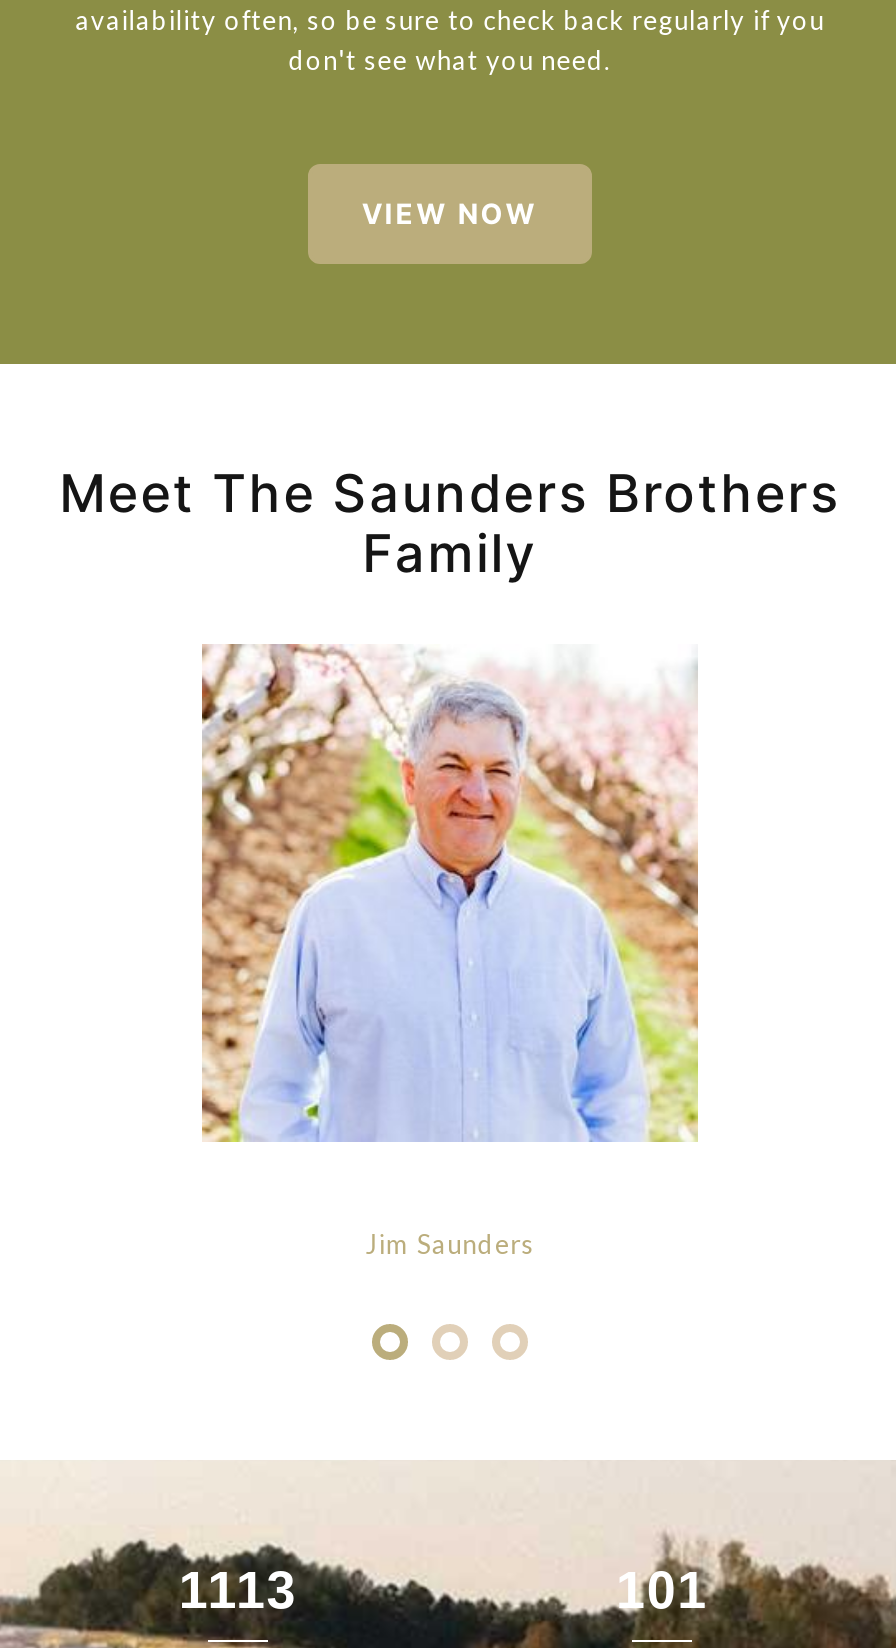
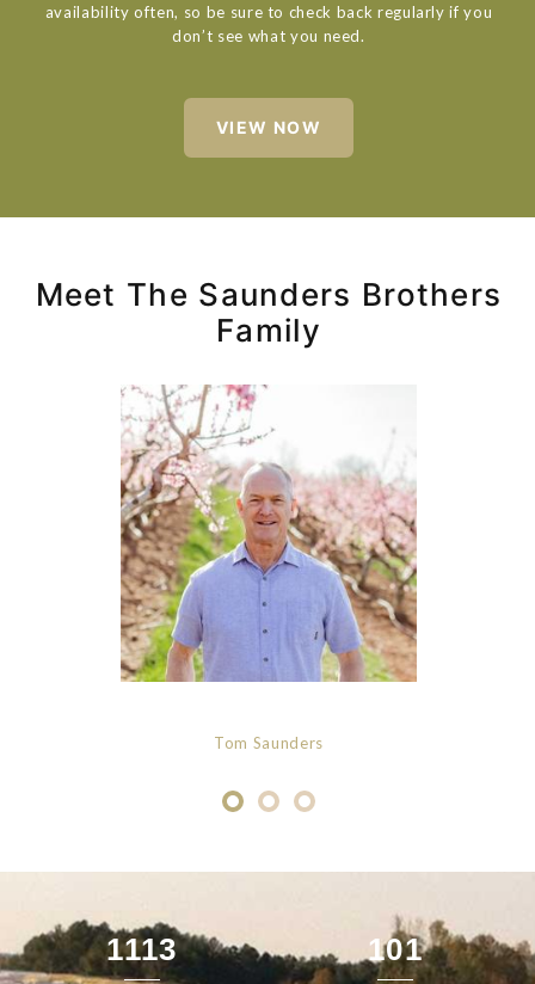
- don't see what you need.
+ don’t see what you need.

- [image]
+ [image]

- Jim Saunders
+ Tom Saunders
